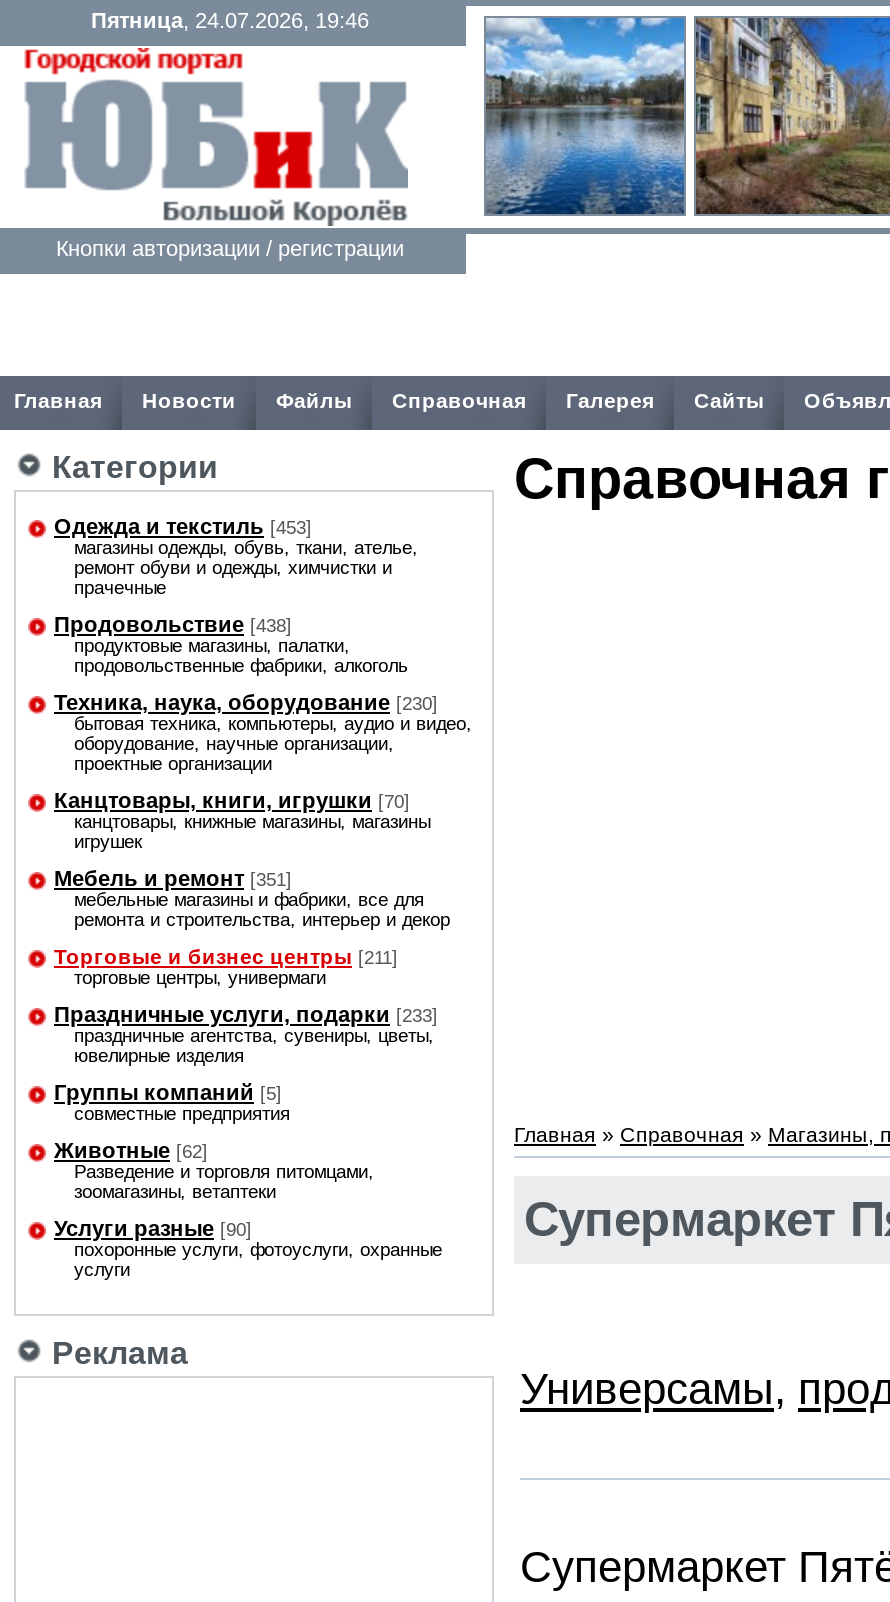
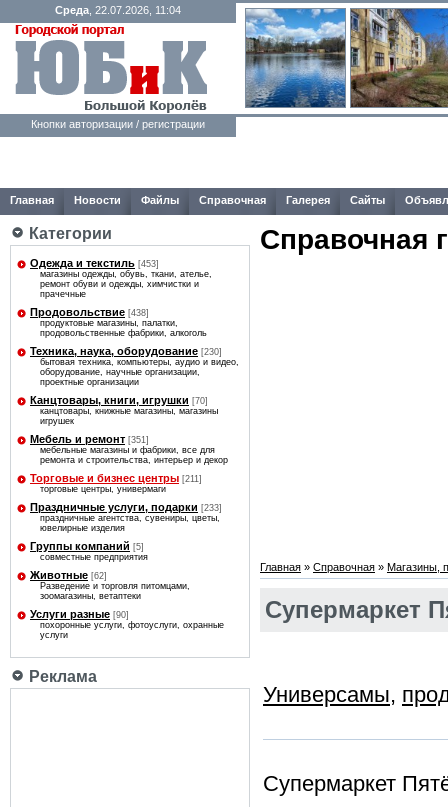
- Пятница, 24.07.2026, 19:46
+ Среда, 22.07.2026, 11:04
